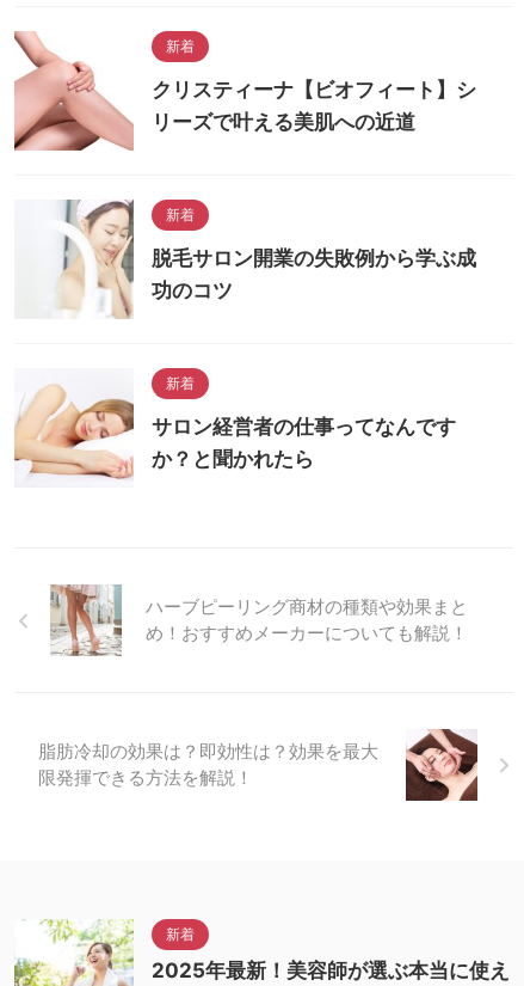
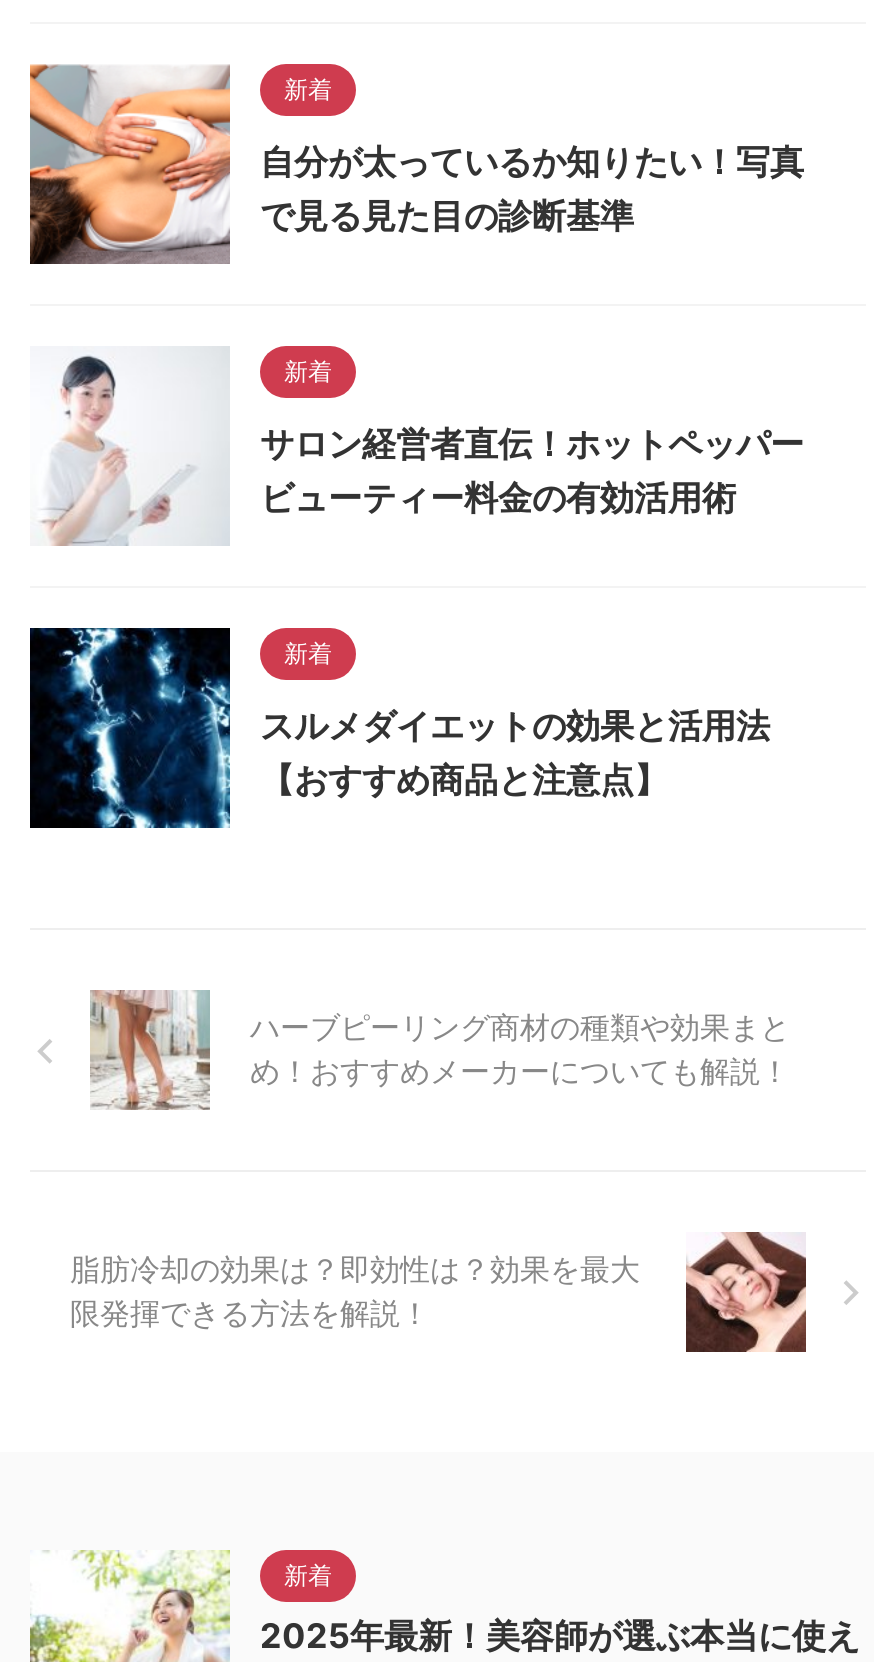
- [image]
- クリスティーナ【ビオフィート】シ
- リーズで叶える美肌への近道
+ [image]
+ 自分が太っているか知りたい！写真
+ で見る見た目の診断基準

- [image]
- 脱毛サロン開業の失敗例から学ぶ成
- 功のコツ
+ [image]
+ サロン経営者直伝！ホットペッパー
+ ビューティー料金の有効活用術

- [image]
- サロン経営者の仕事ってなんです
- か？と聞かれたら
+ [image]
+ スルメダイエットの効果と活用法
+ 【おすすめ商品と注意点】
